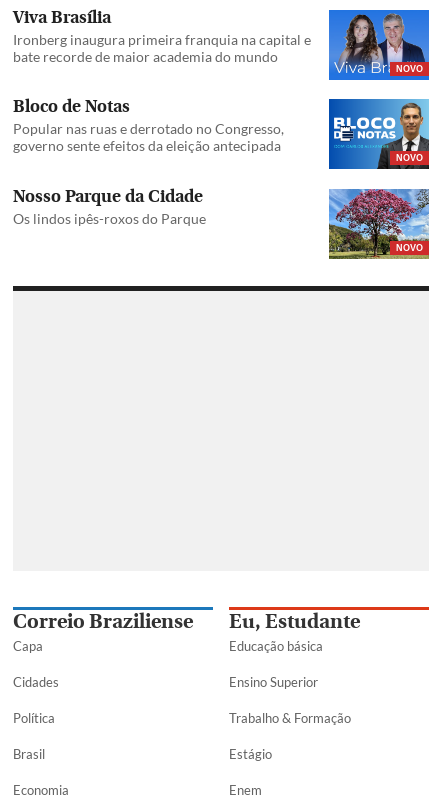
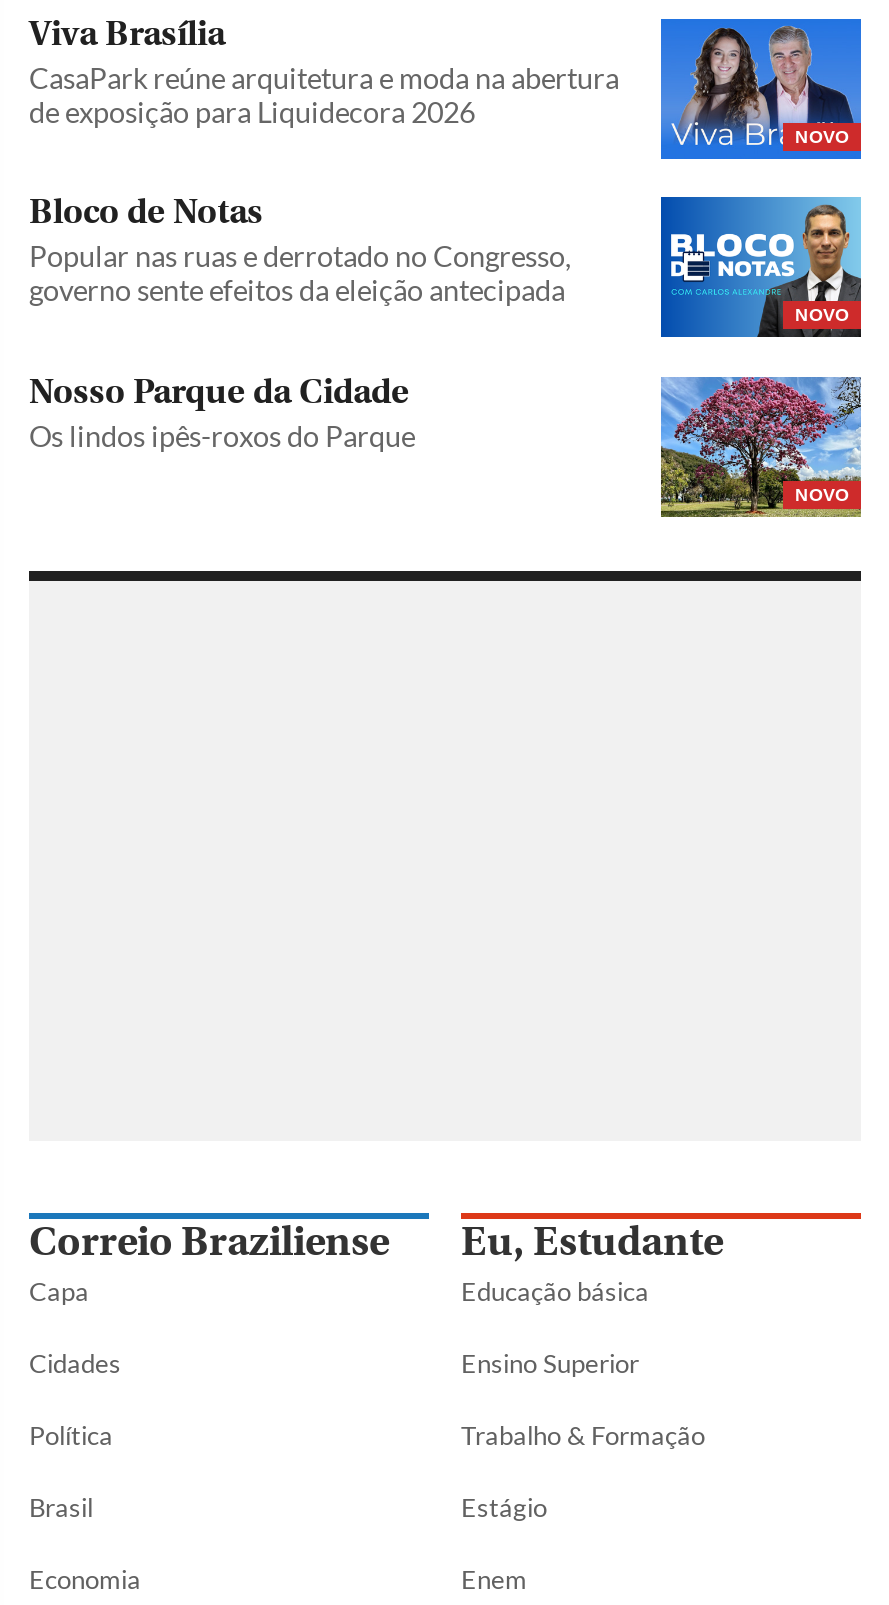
- Ironberg inaugura primeira franquia na capital e
- bate recorde de maior academia do mundo
+ CasaPark reúne arquitetura e moda na abertura
+ de exposição para Liquidecora 2026
